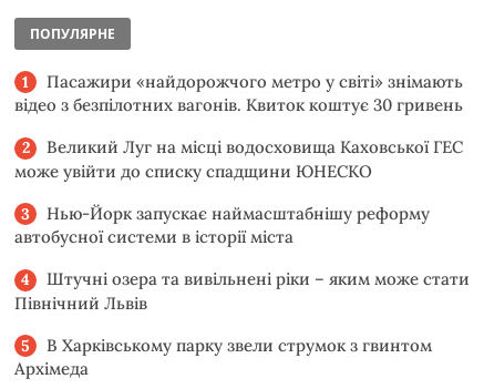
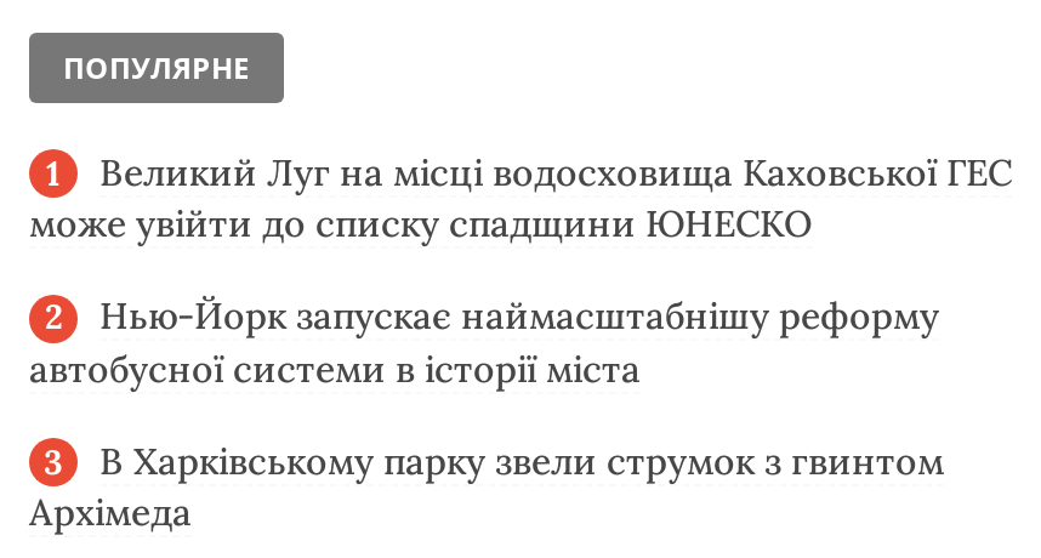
- Пасажири «найдорожчого метро у світі» знімають
- відео з безпілотних вагонів. Квиток коштує 30 гривень

- Штучні озера та вивільнені ріки – яким може стати
- Північний Львів
